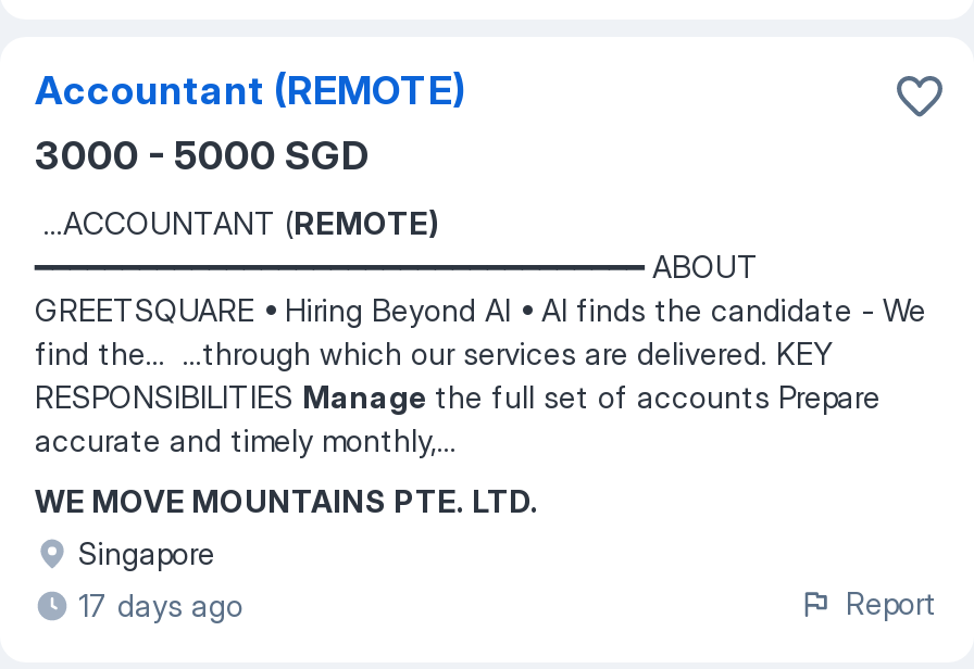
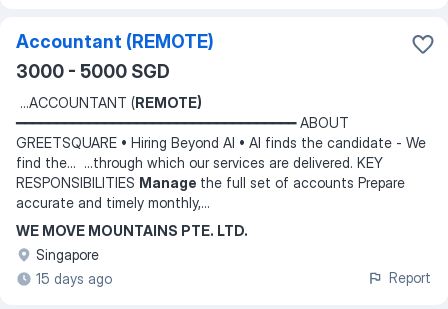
- 17 days ago
+ 15 days ago
